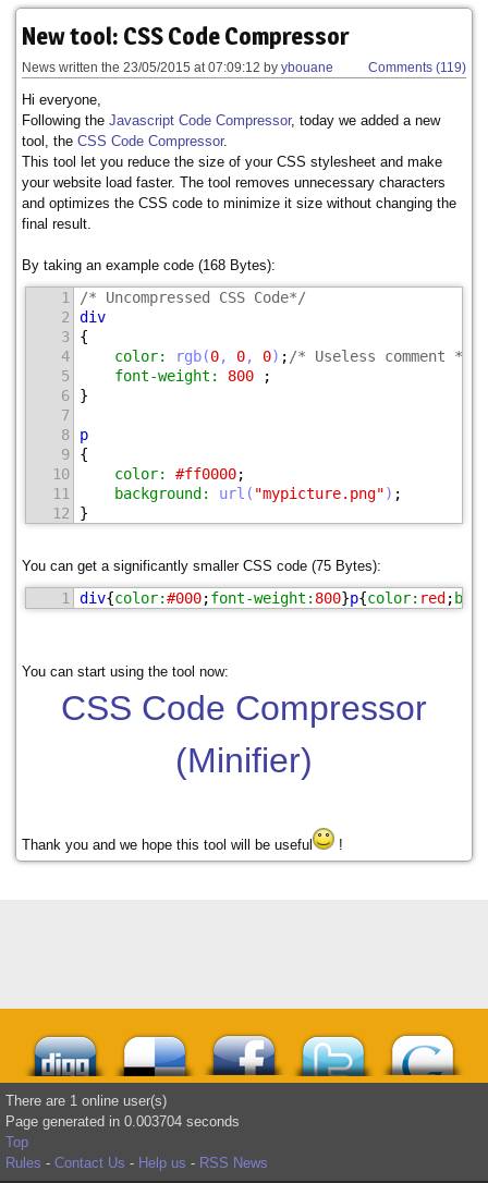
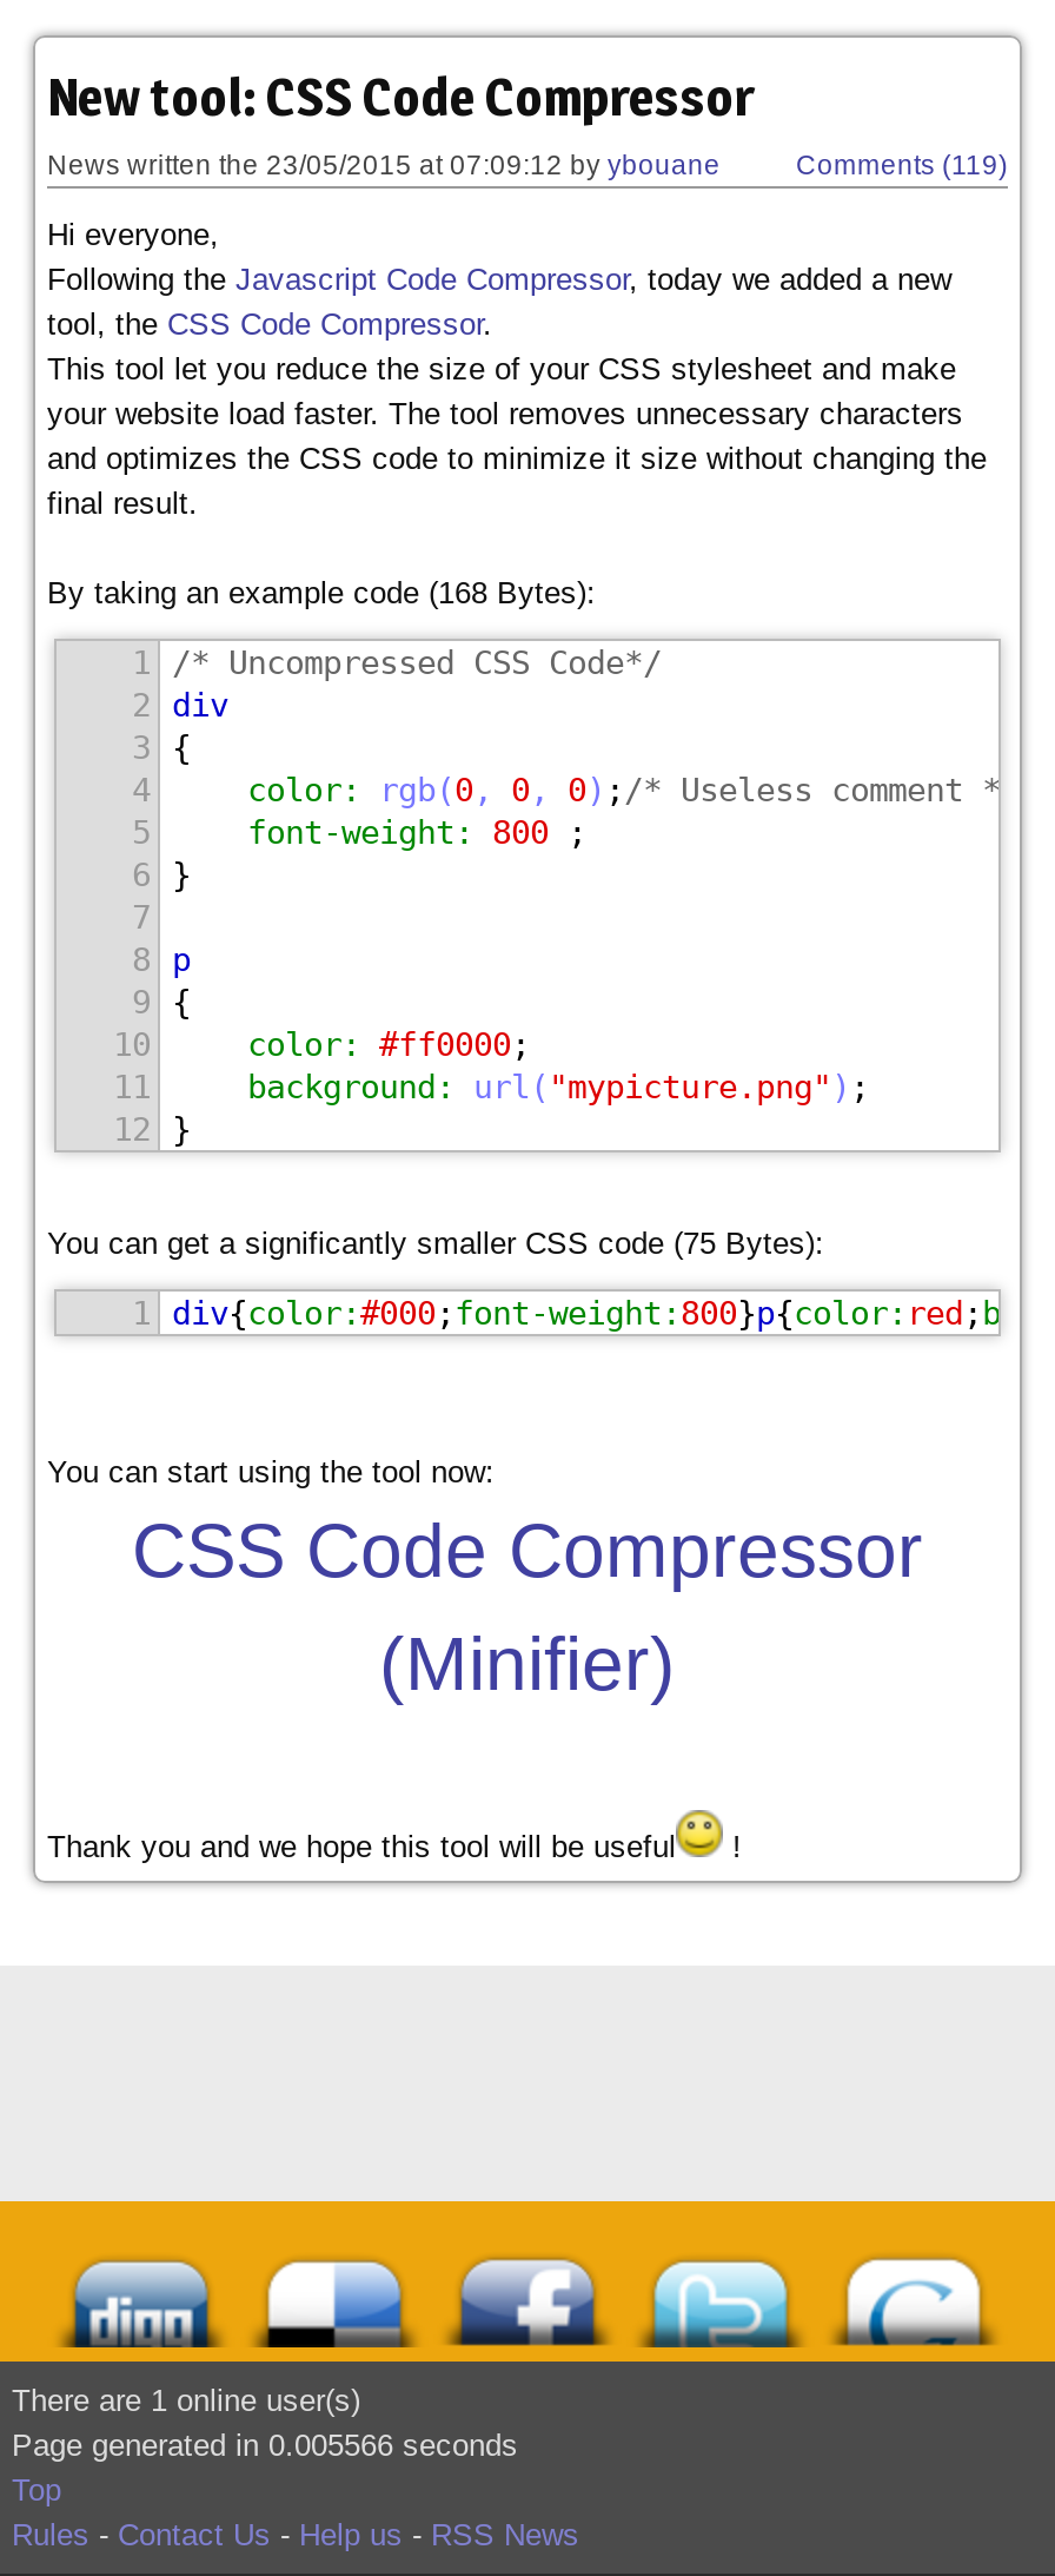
- Page generated in 0.003704 seconds
+ Page generated in 0.005566 seconds
